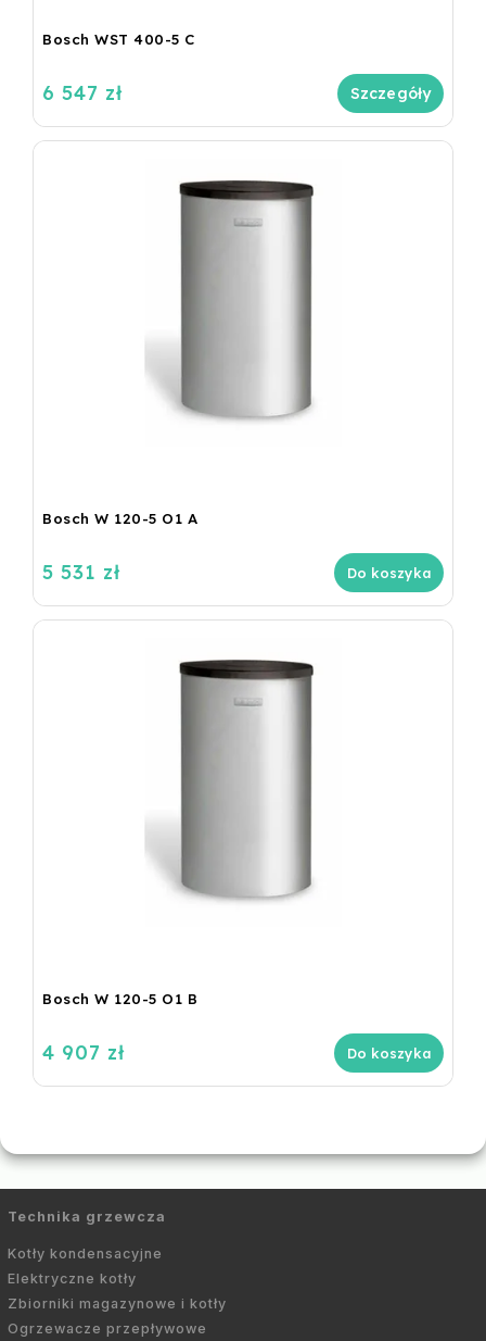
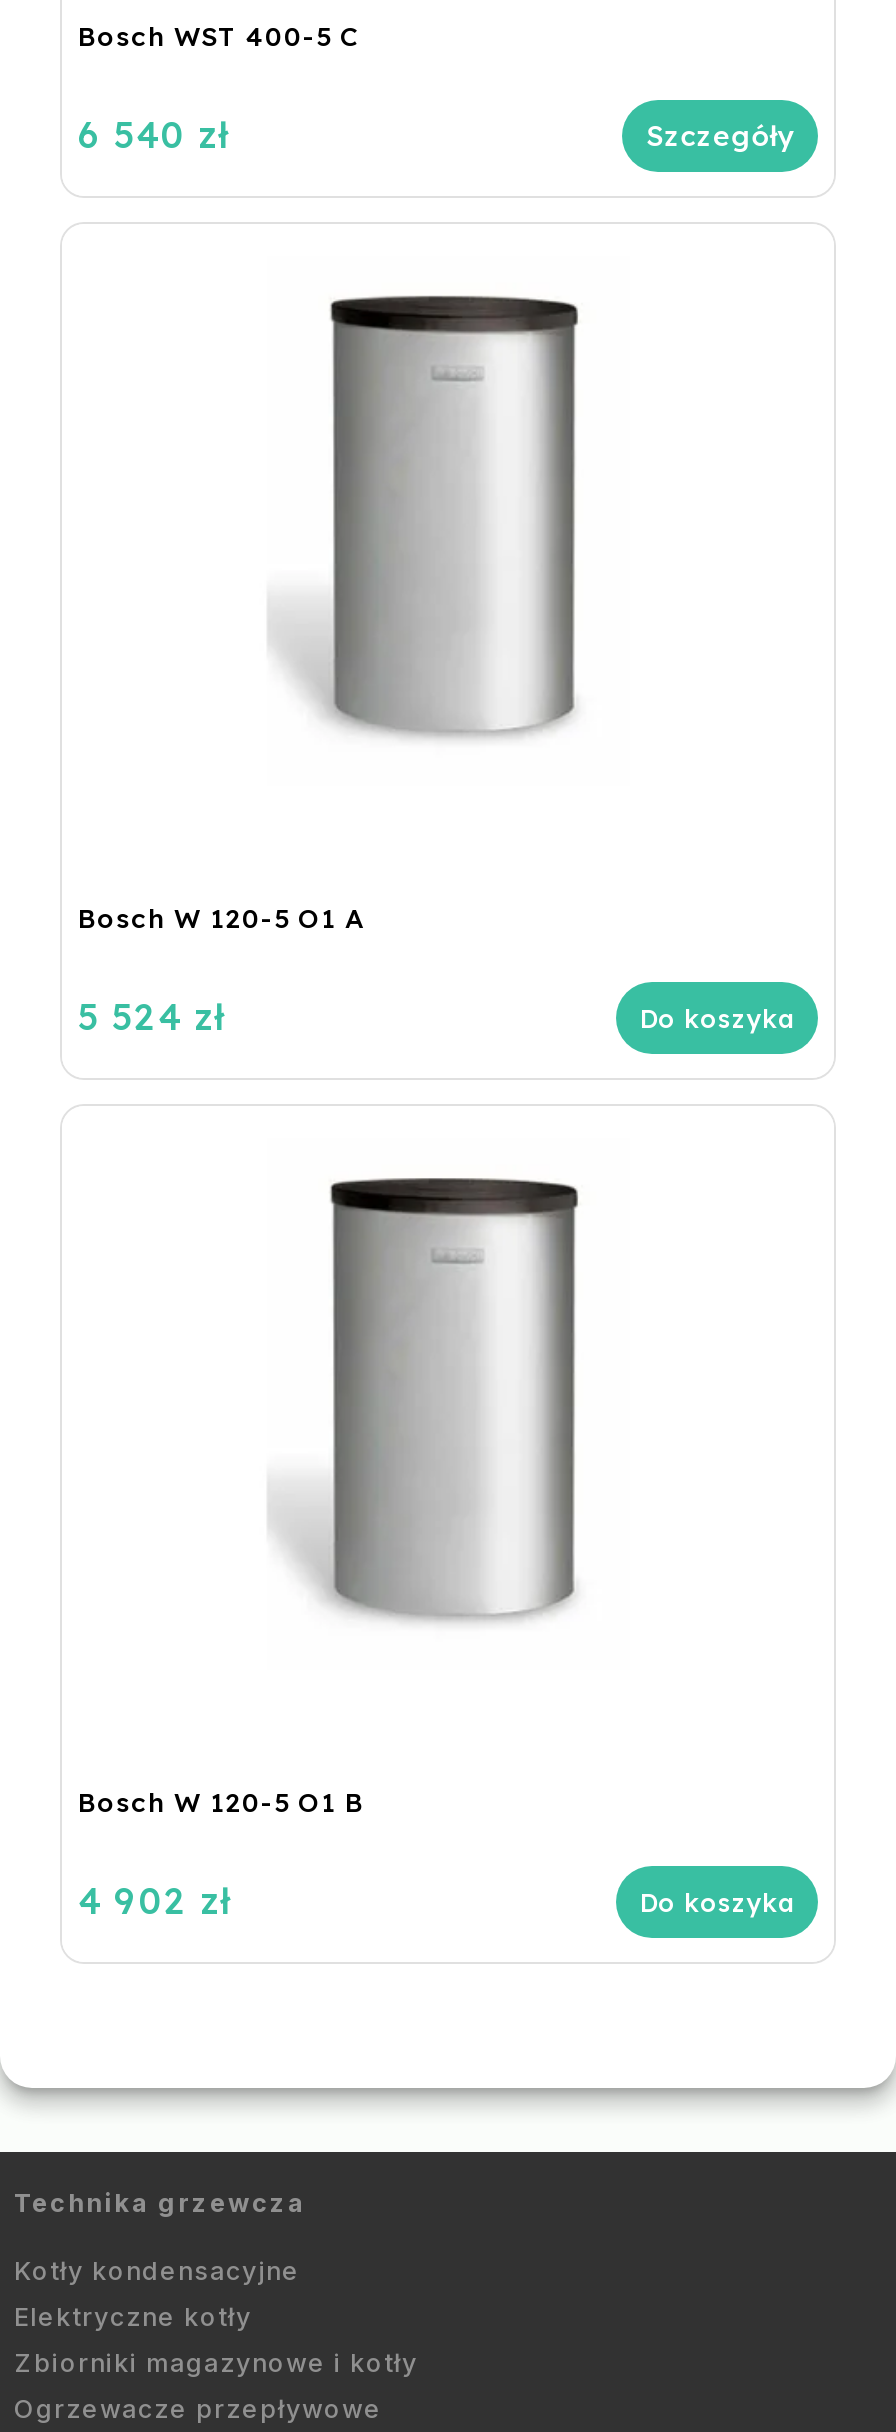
- 6 547 zł
+ 6 540 zł

- 5 531 zł
+ 5 524 zł

- 4 907 zł
+ 4 902 zł
